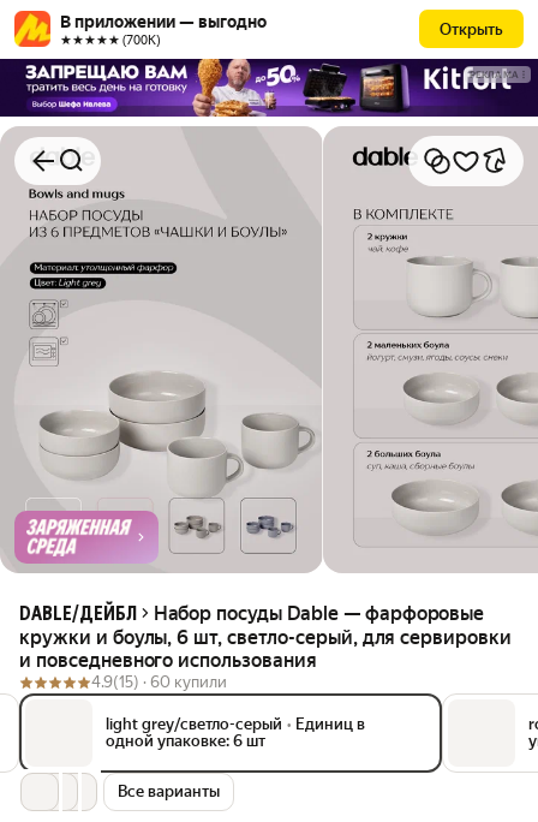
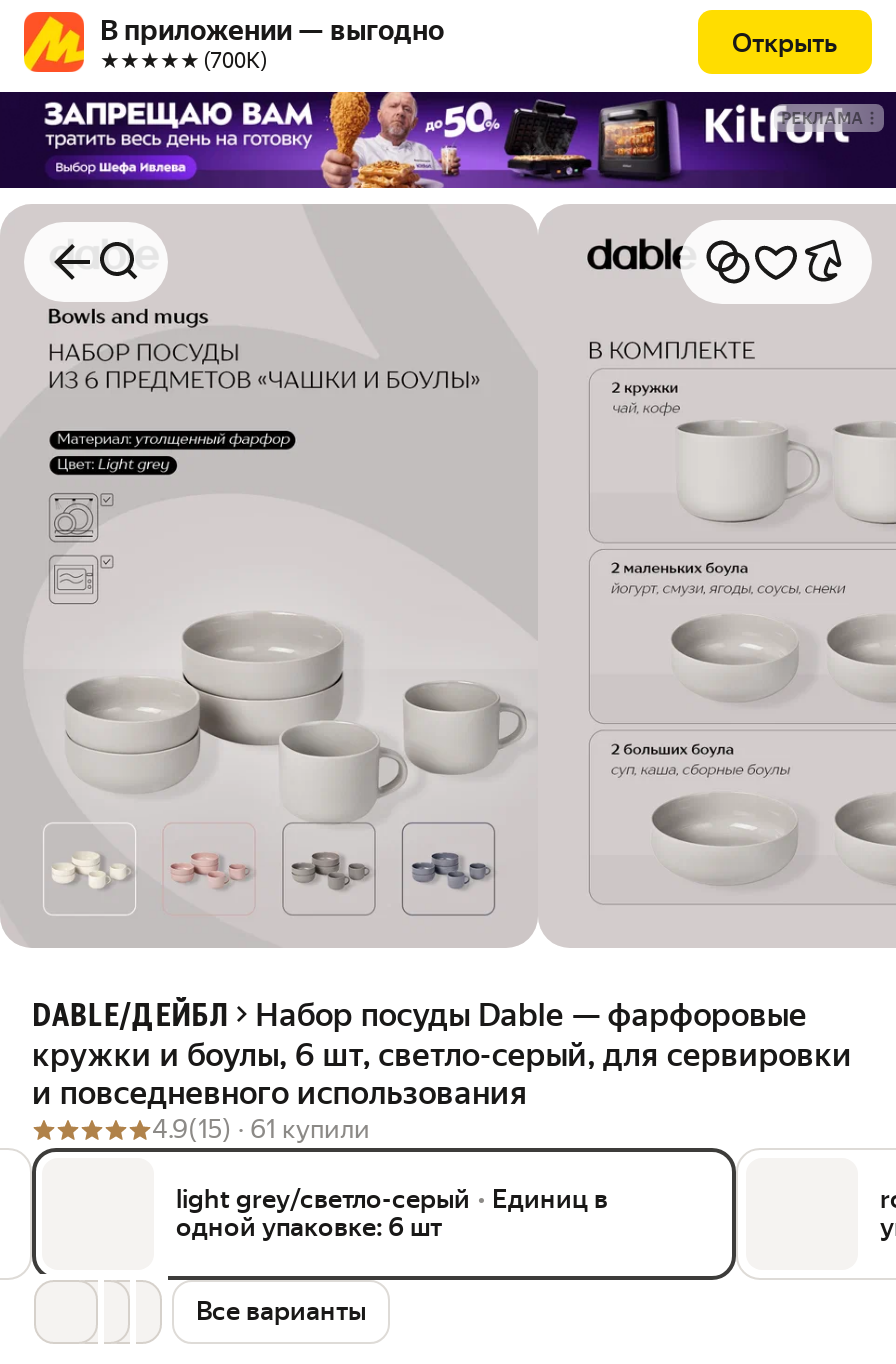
- [image]
+ [image]

- 4.9(15) · 60 купили
+ 4.9(15) · 61 купили
